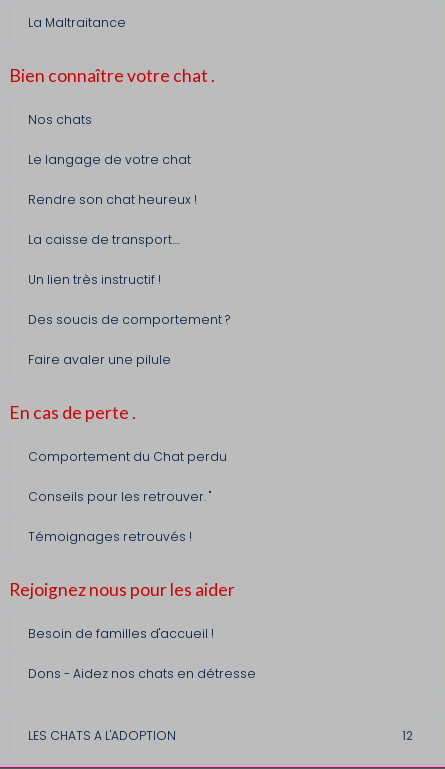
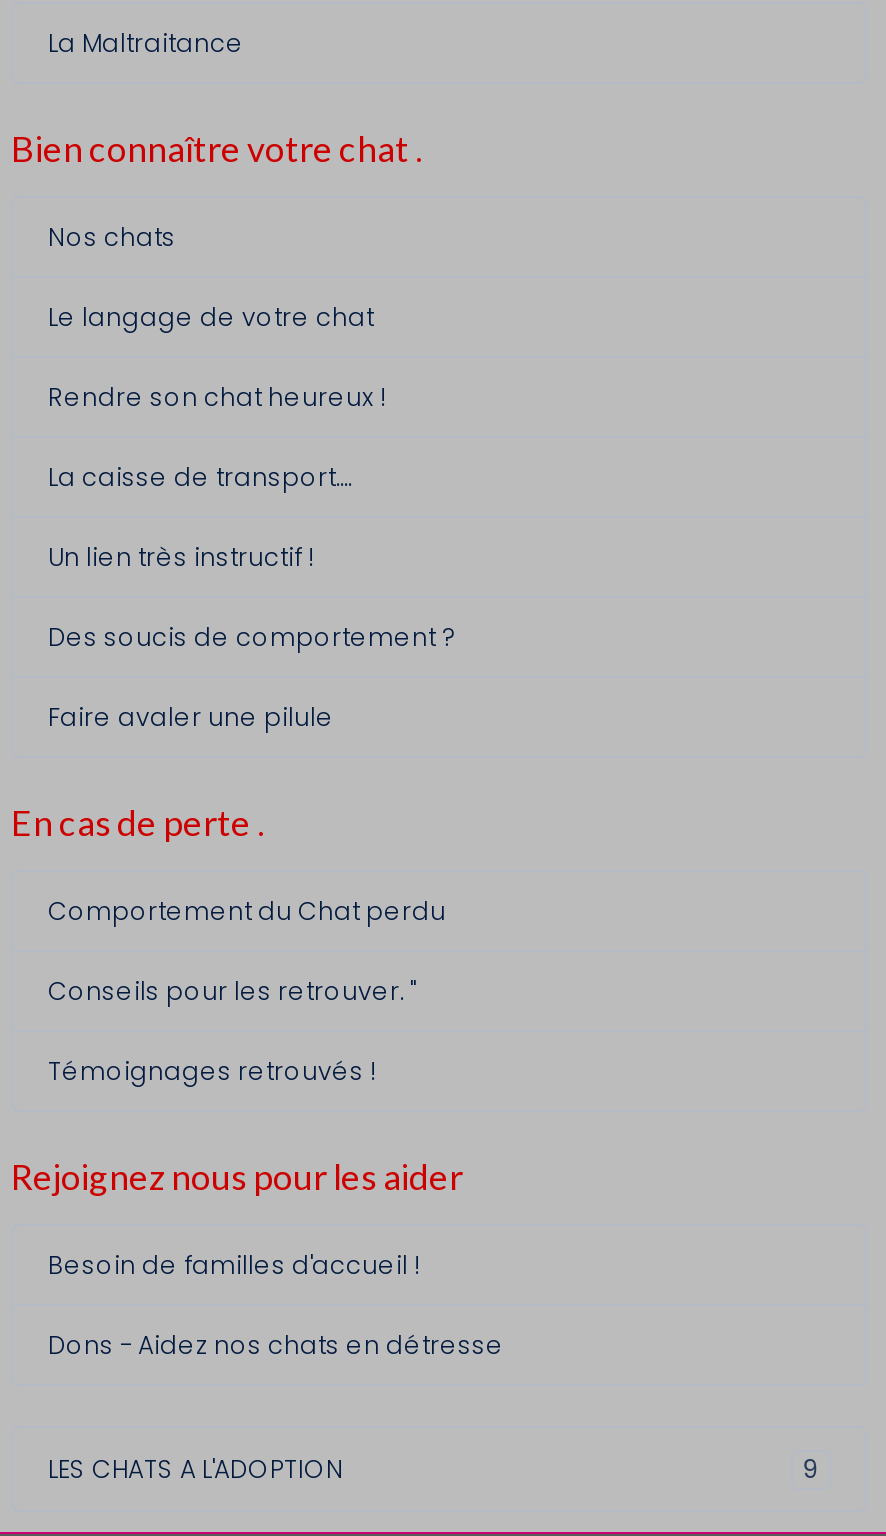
- 12
+ 9
